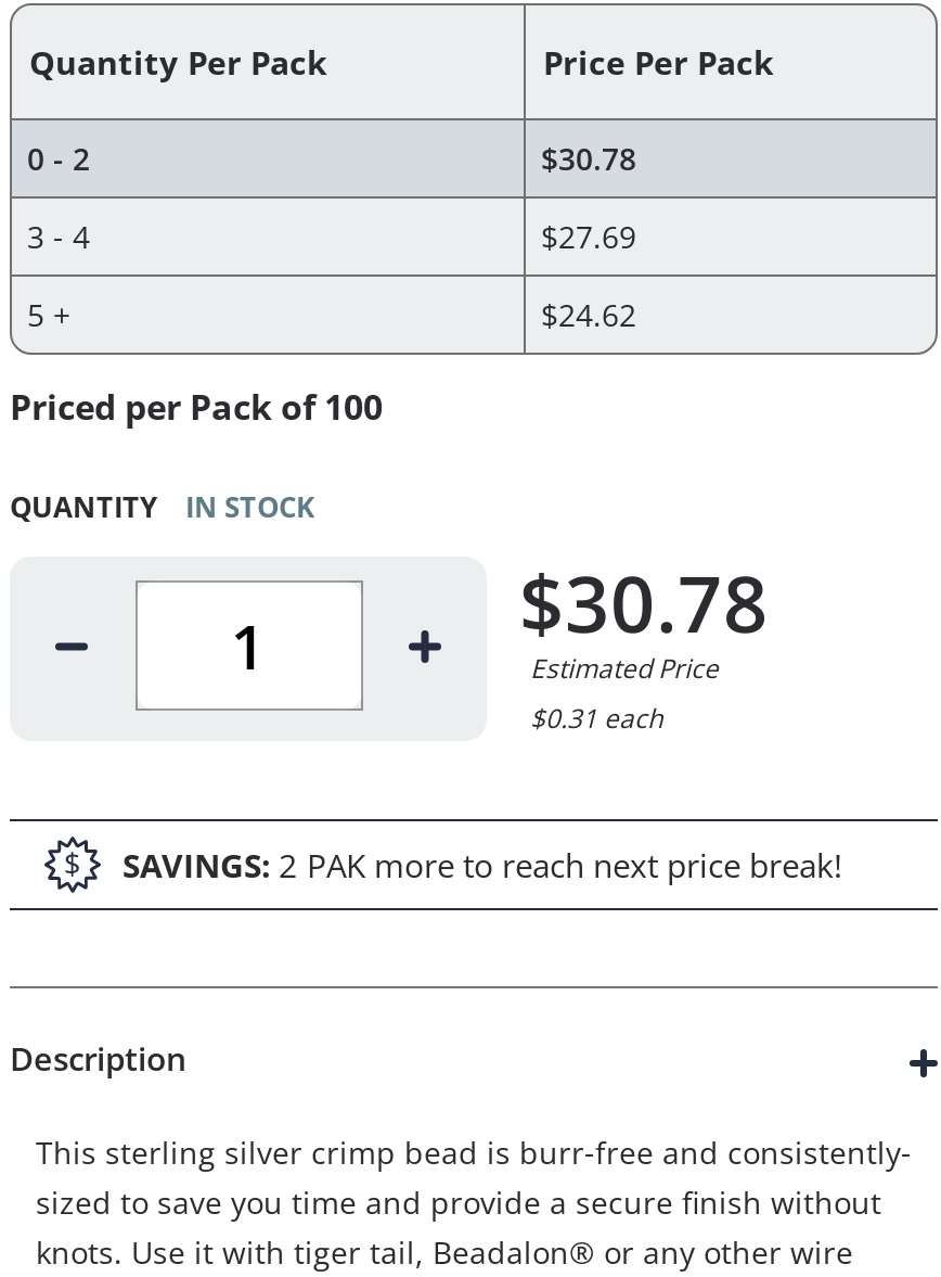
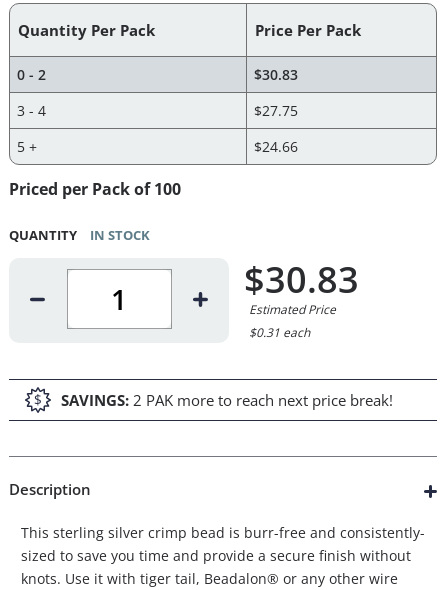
- $30.78
+ $30.83

- $27.69
+ $27.75

- $24.62
+ $24.66

- $30.78
+ $30.83
